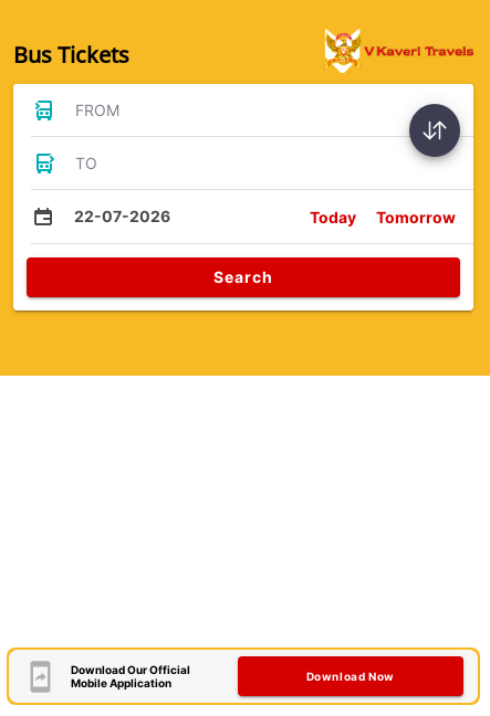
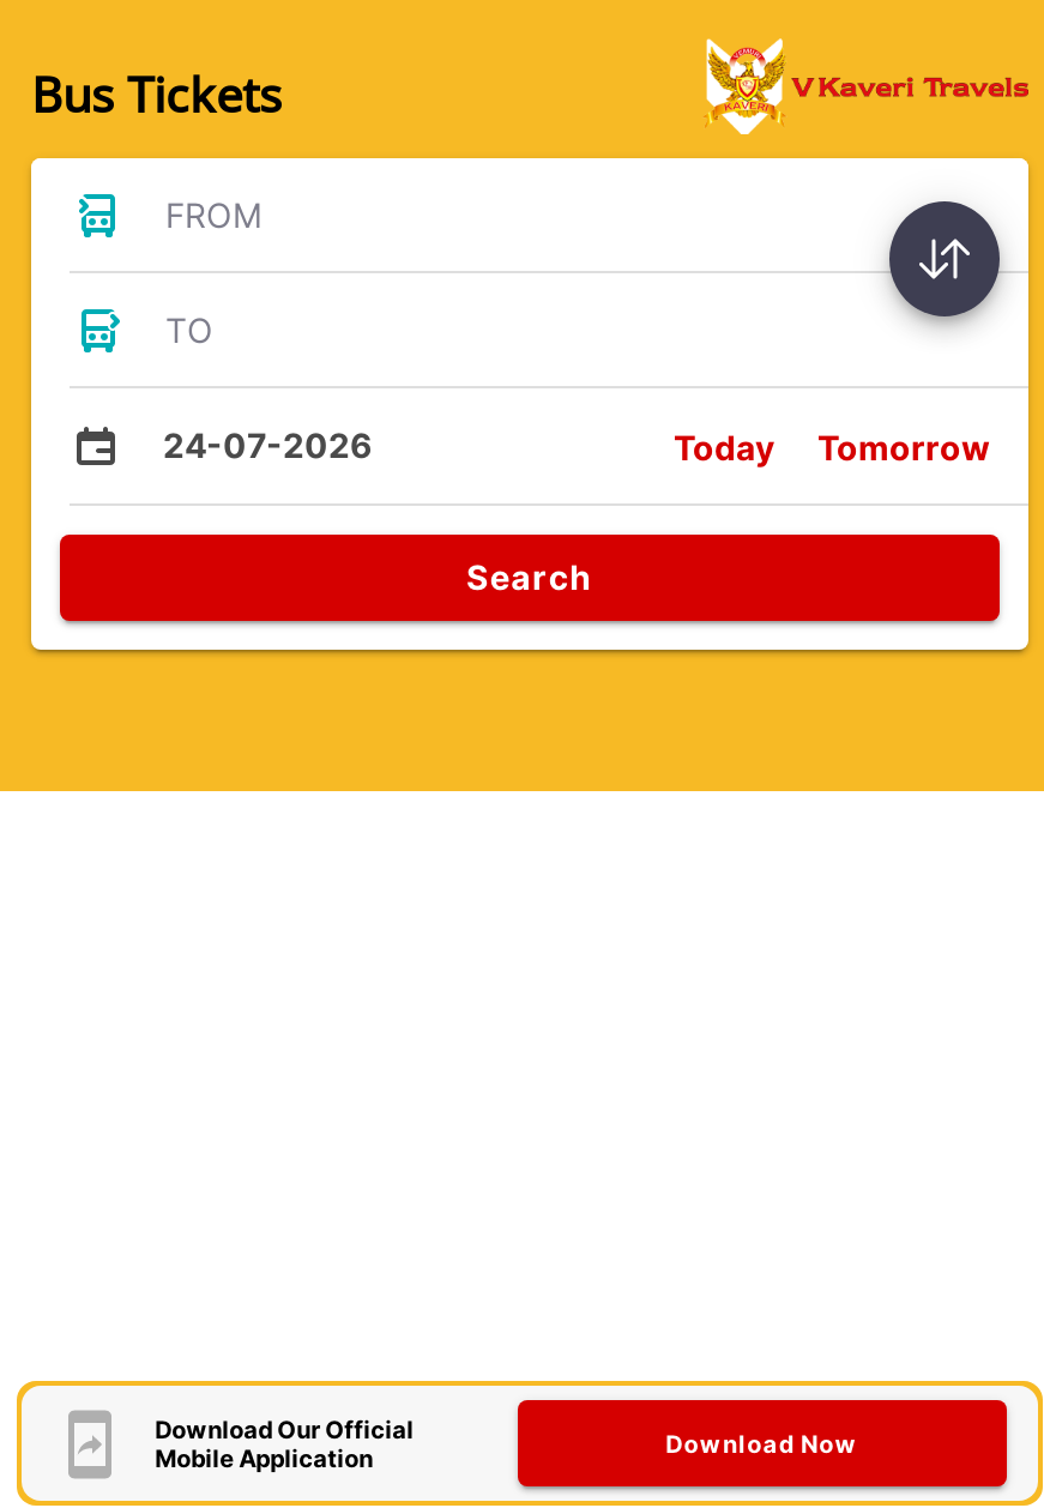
- 22-07-2026
+ 24-07-2026
